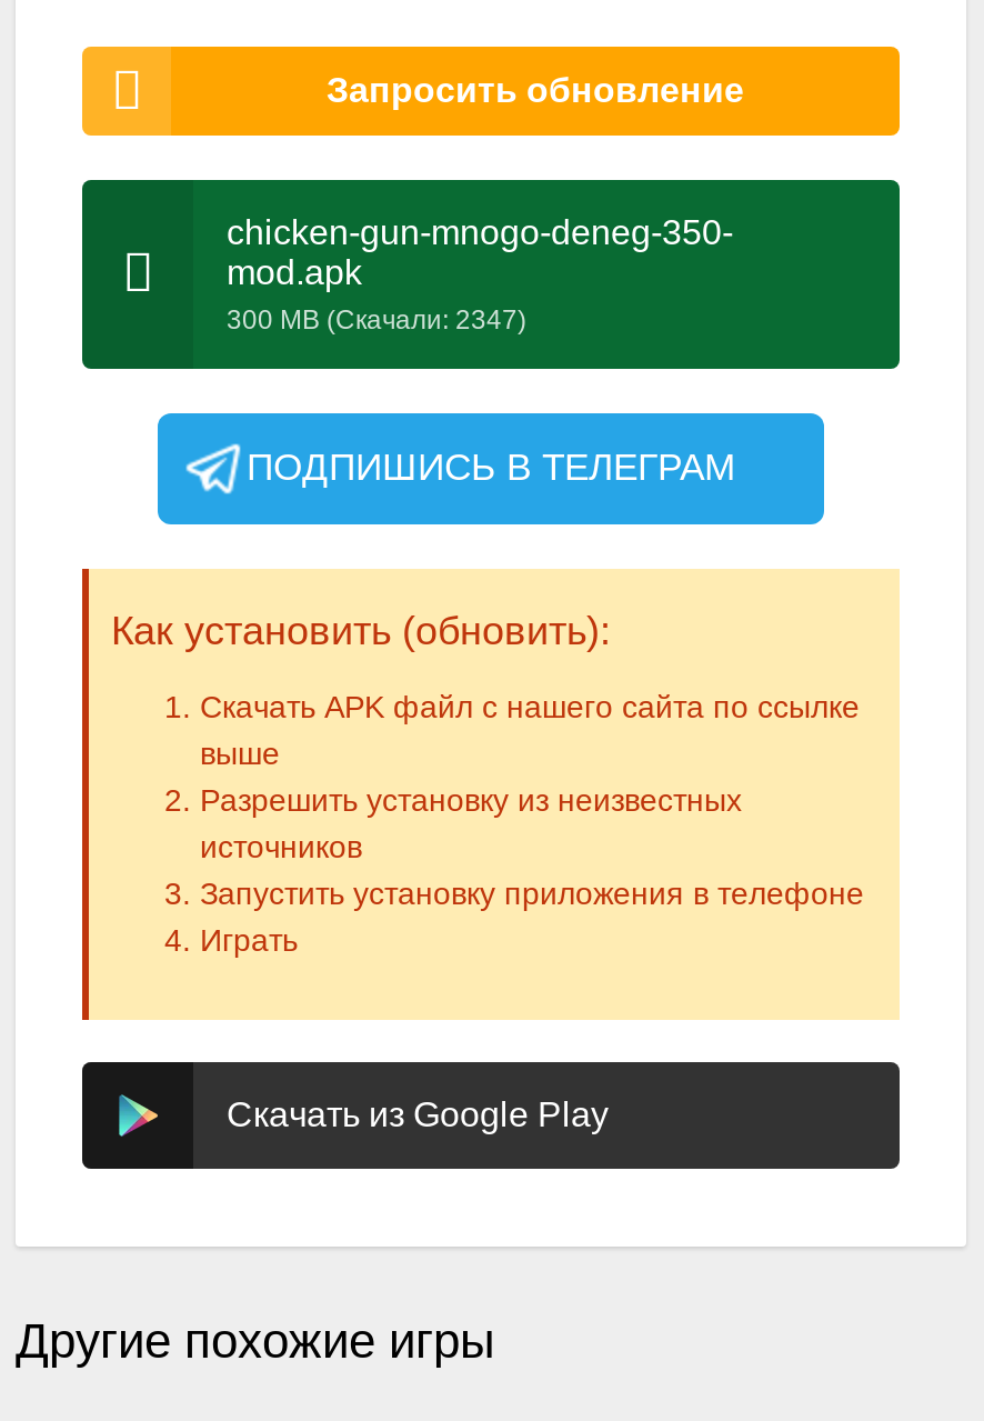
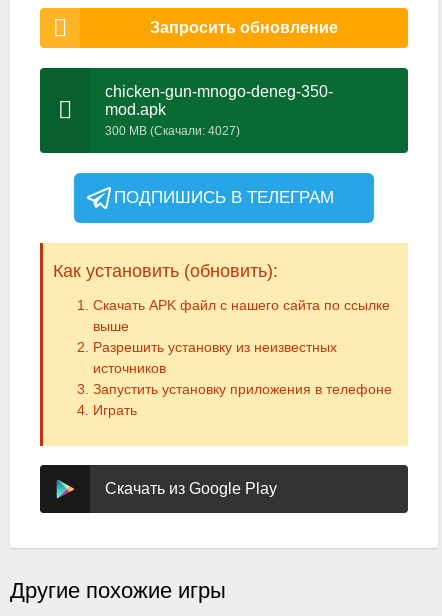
- 300 MB (Скачали: 2347)
+ 300 MB (Скачали: 4027)
